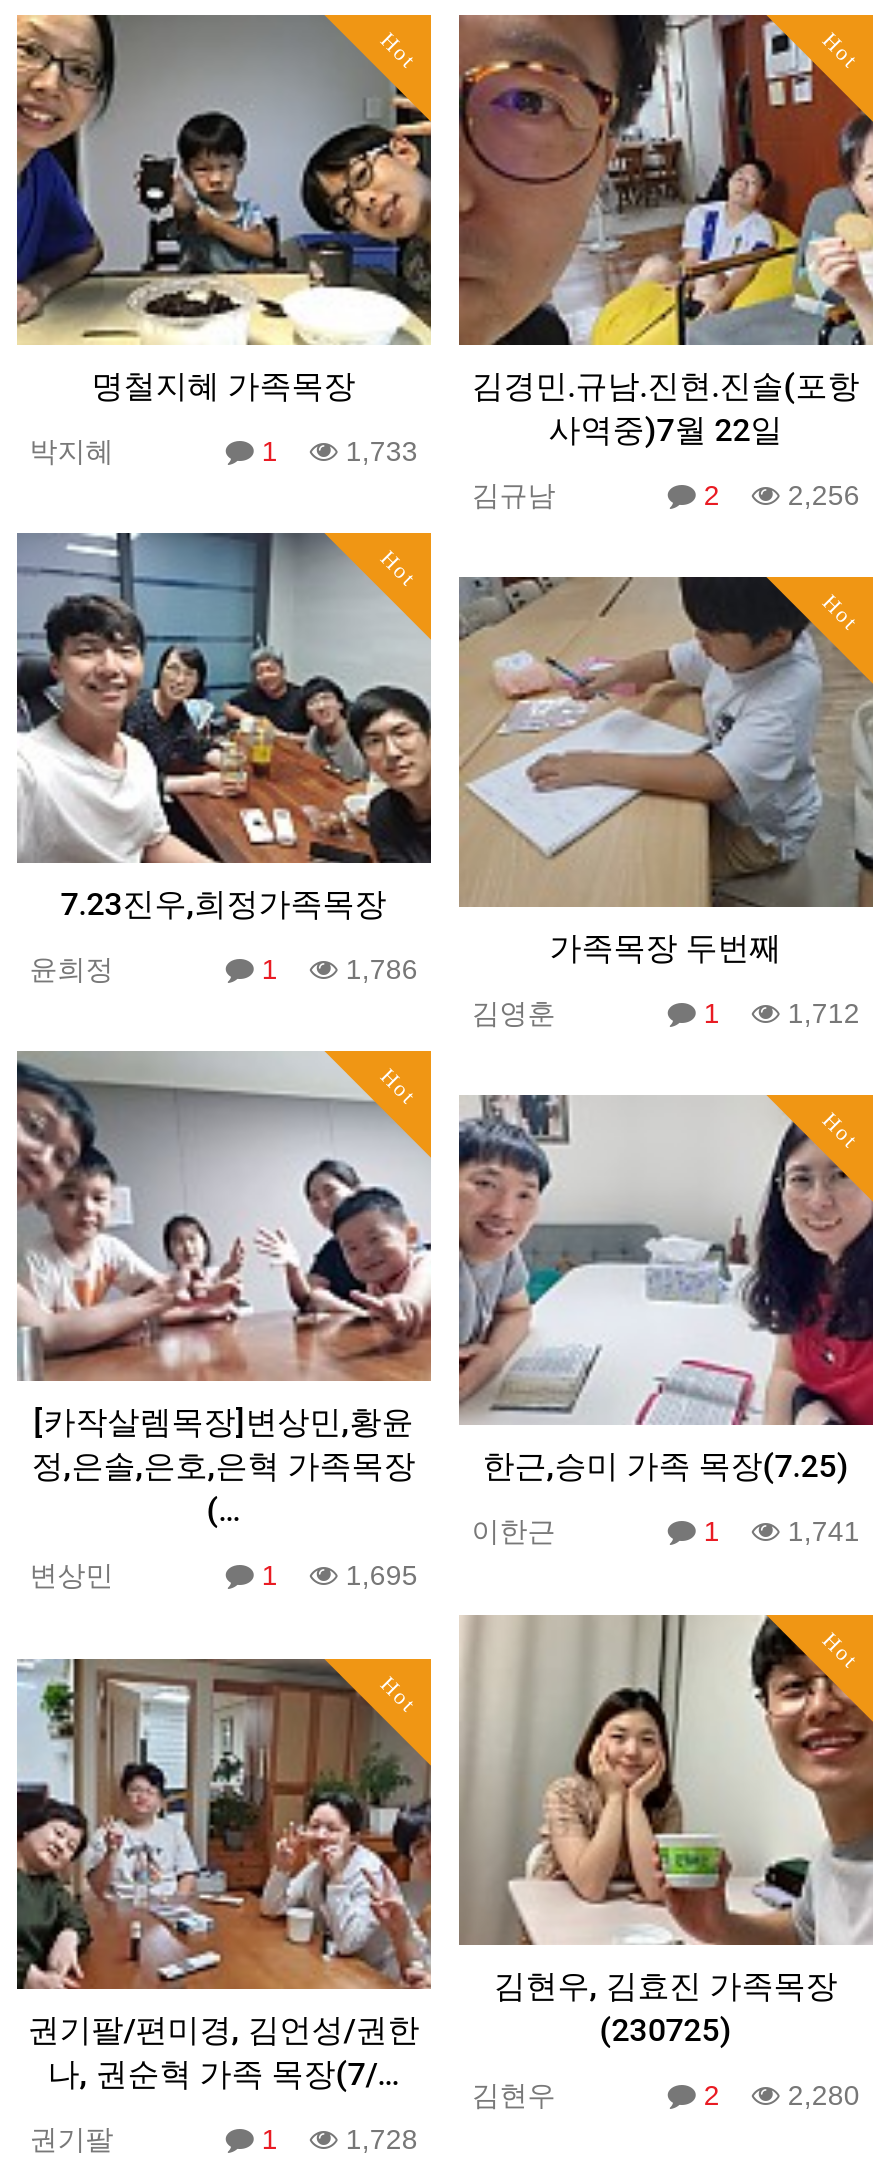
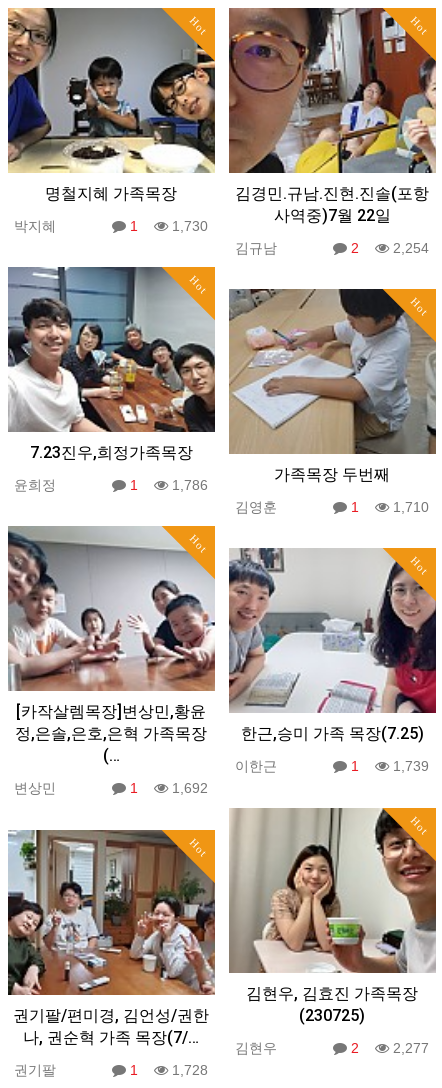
- 1 1,733
+ 1 1,730

- 2 2,256
+ 2 2,254

- 1 1,712
+ 1 1,710

- 1 1,741
+ 1 1,739

- 1 1,695
+ 1 1,692

- 2 2,280
+ 2 2,277
